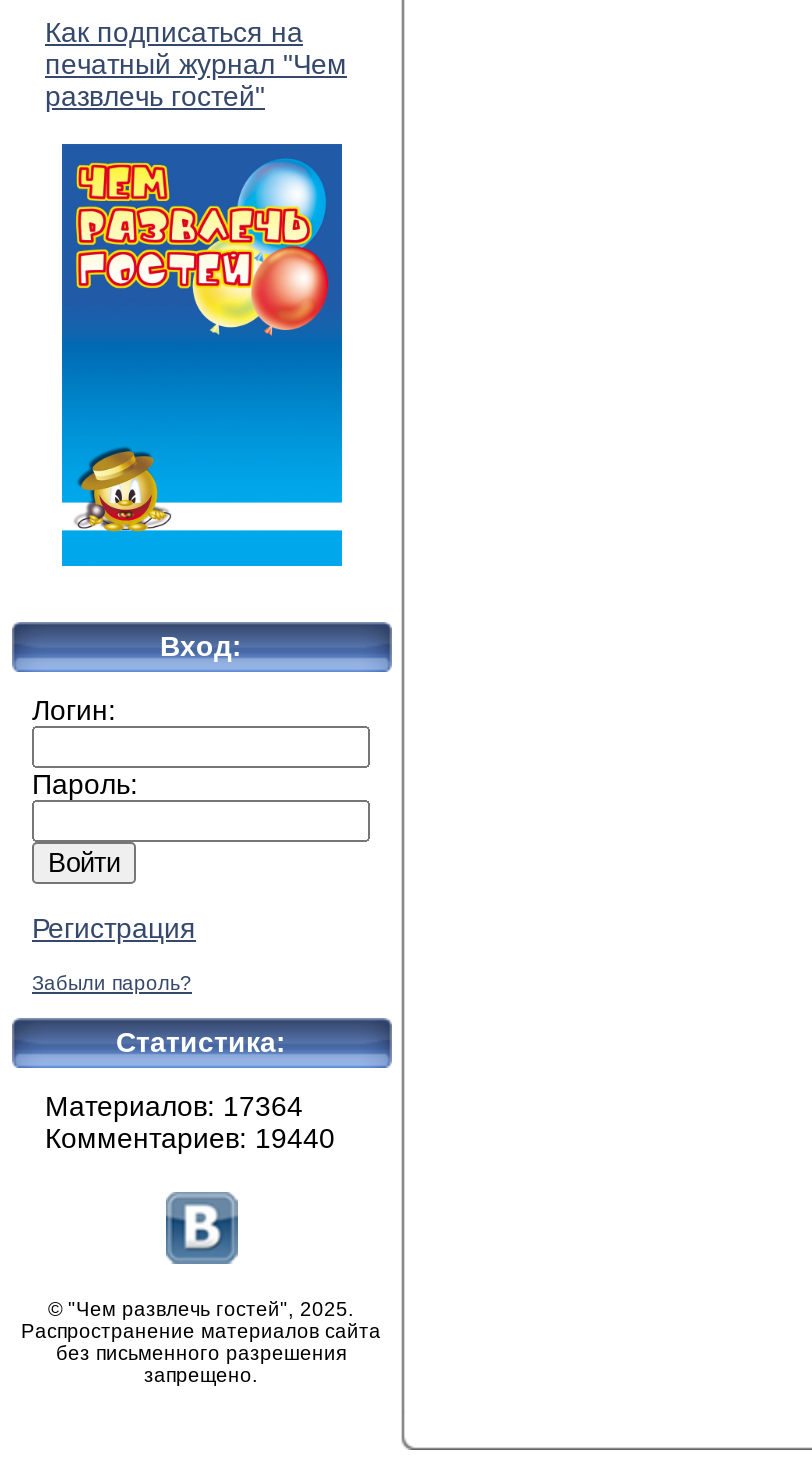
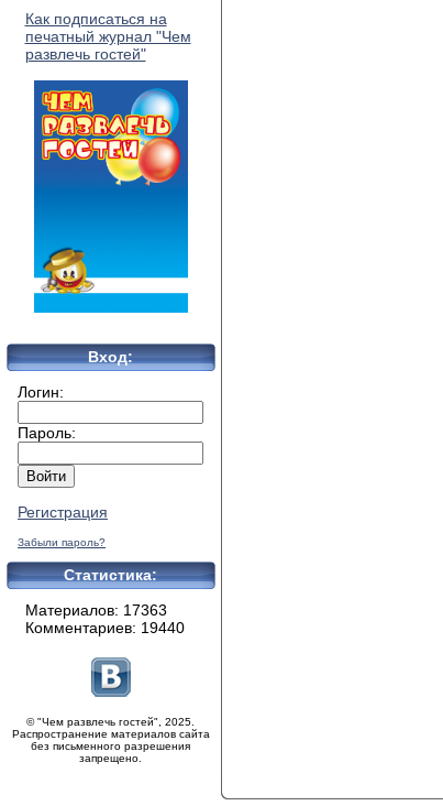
- Материалов: 17364
+ Материалов: 17363
